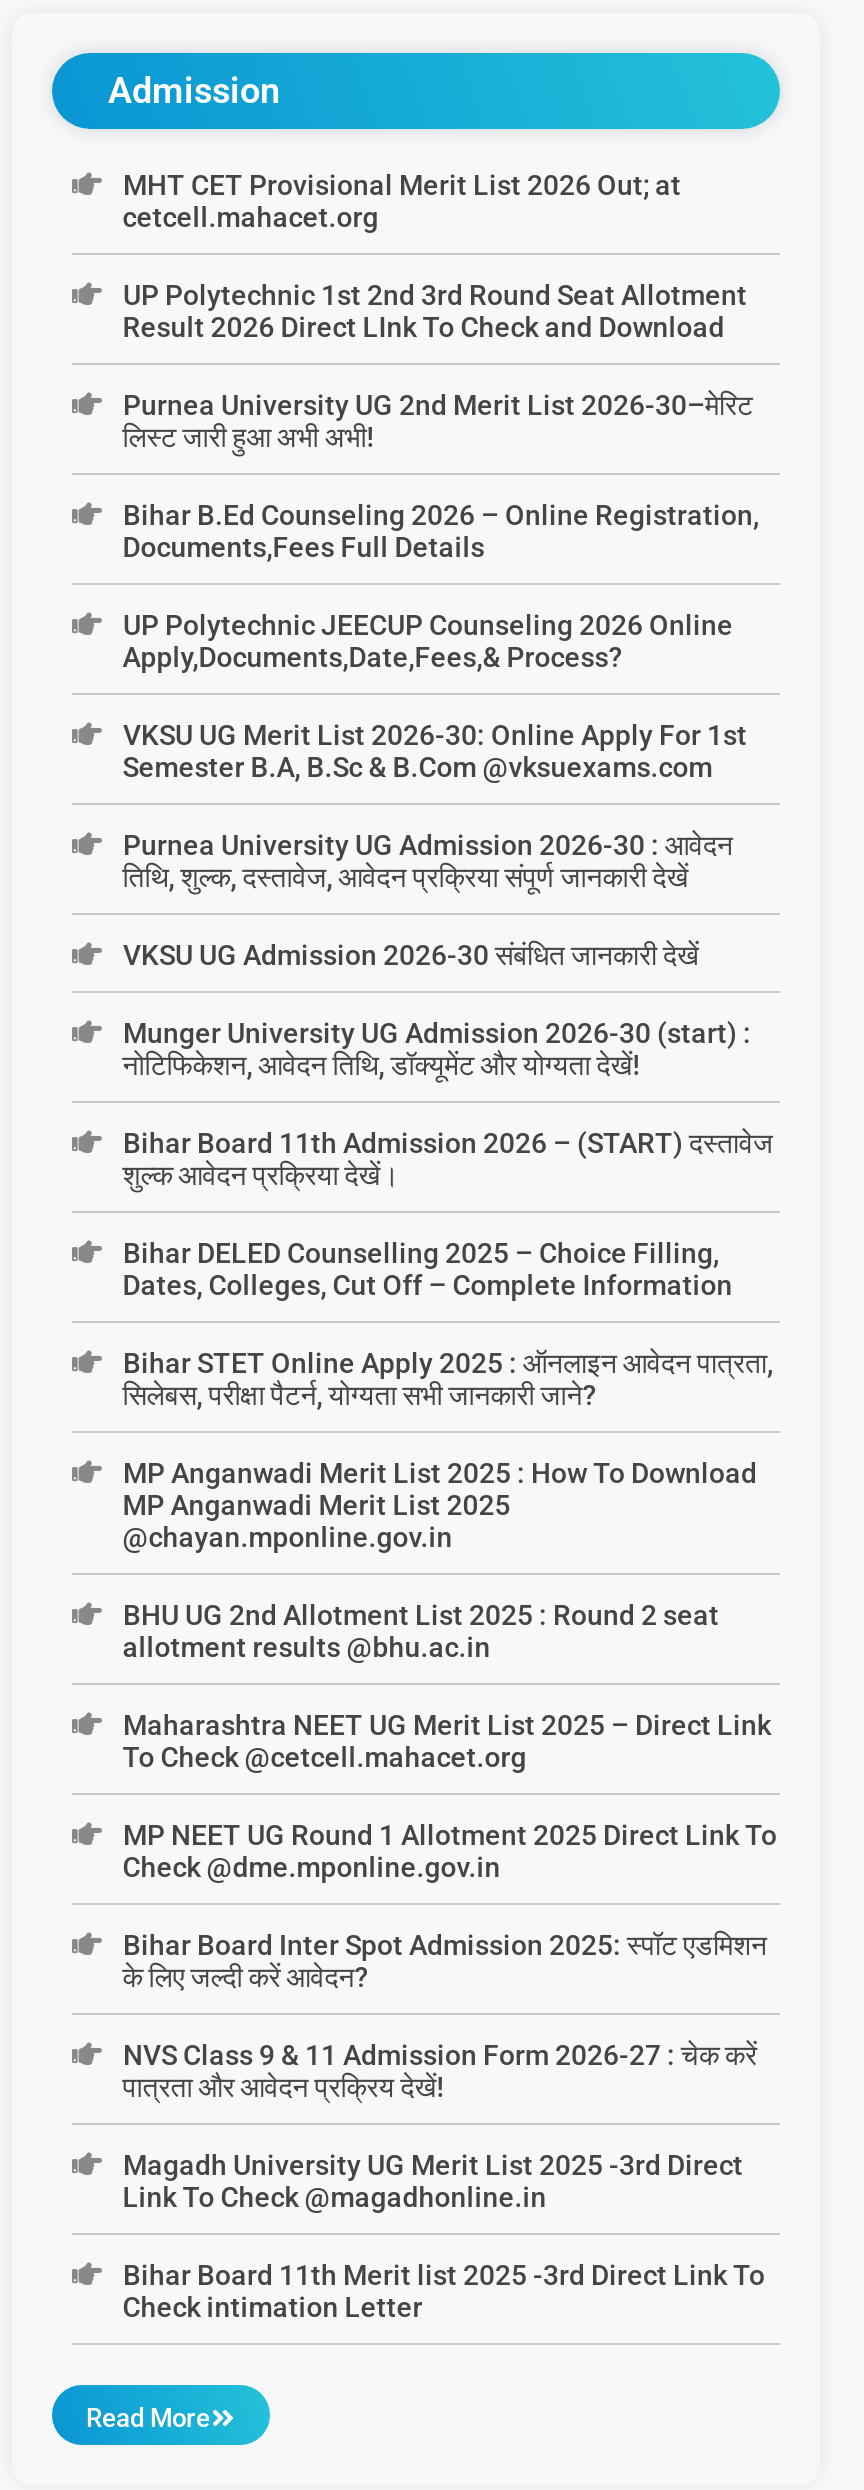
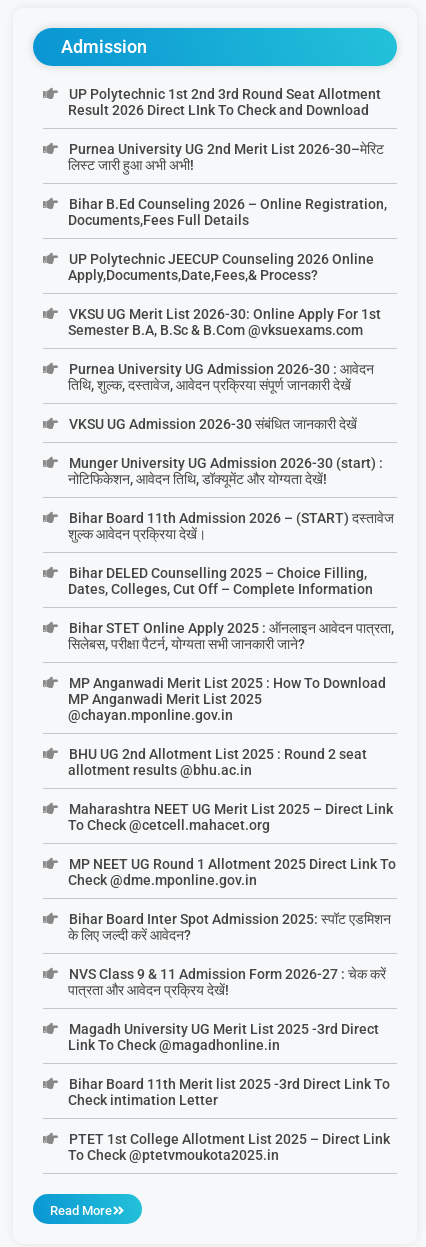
- MHT CET Provisional Merit List 2026 Out; at
- cetcell.mahacet.org

moved up: UP Polytechnic 1st 2nd 3rd Round Seat Allotment | Result 2026 Direct LInk To Check and Download | Purnea University UG 2nd Merit List 2026-30–मेरिट | ... | Bihar Board 11th Merit list 2025 -3rd Direct Link To | Check intimation Letter

+ PTET 1st College Allotment List 2025 – Direct Link
+ To Check @ptetvmoukota2025.in
